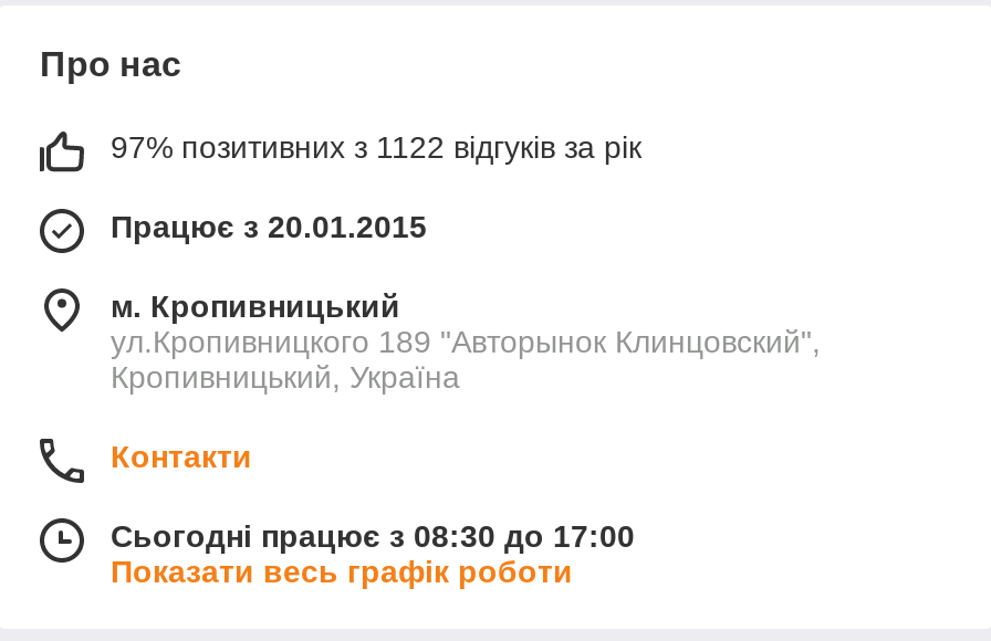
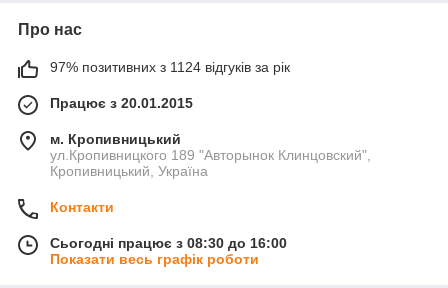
- 97% позитивних з 1122 відгуків за рік
+ 97% позитивних з 1124 відгуків за рік

- Сьогодні працює з 08:30 до 17:00
+ Сьогодні працює з 08:30 до 16:00
